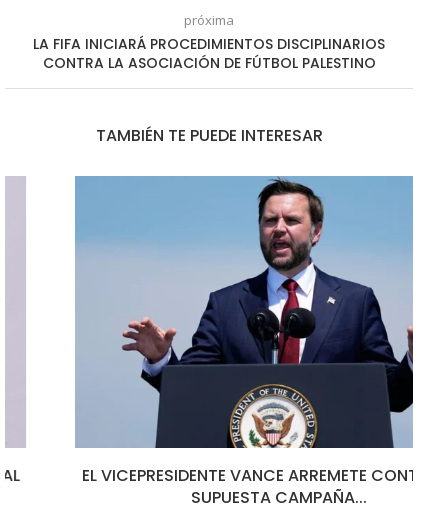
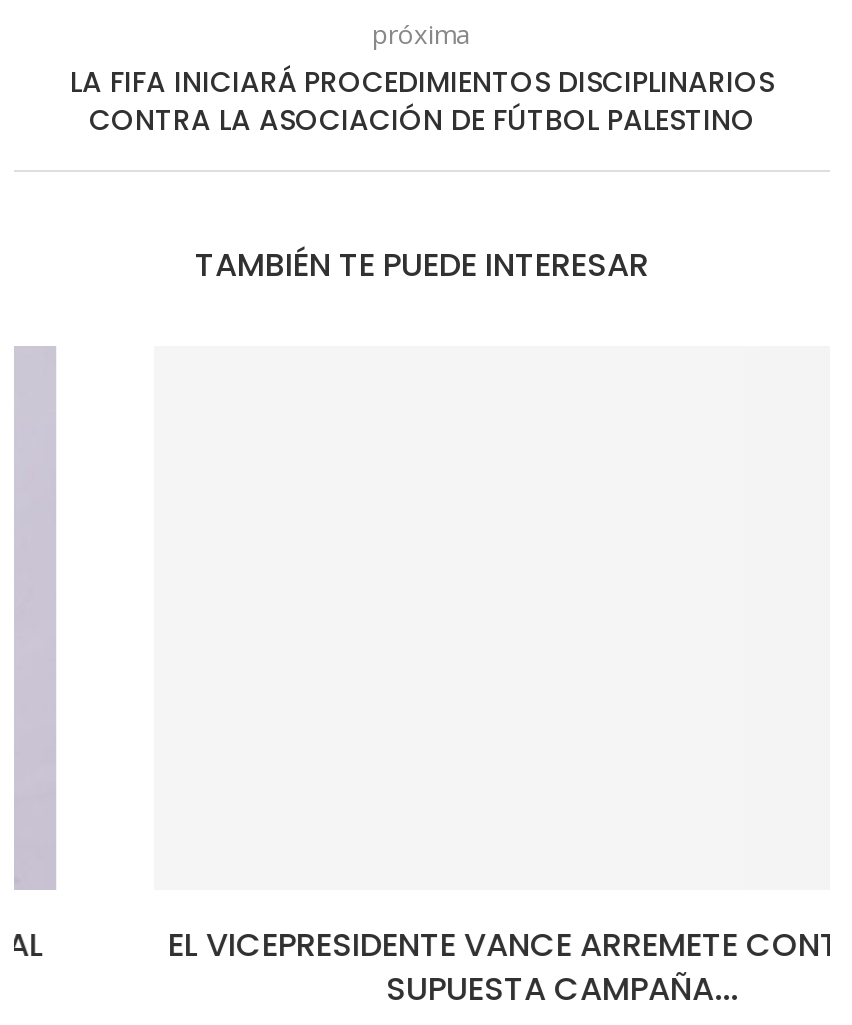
- [image]
